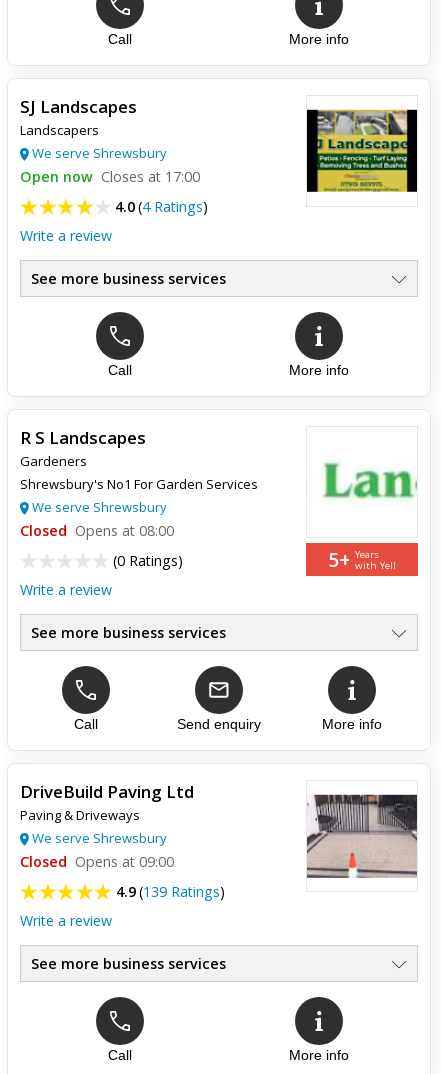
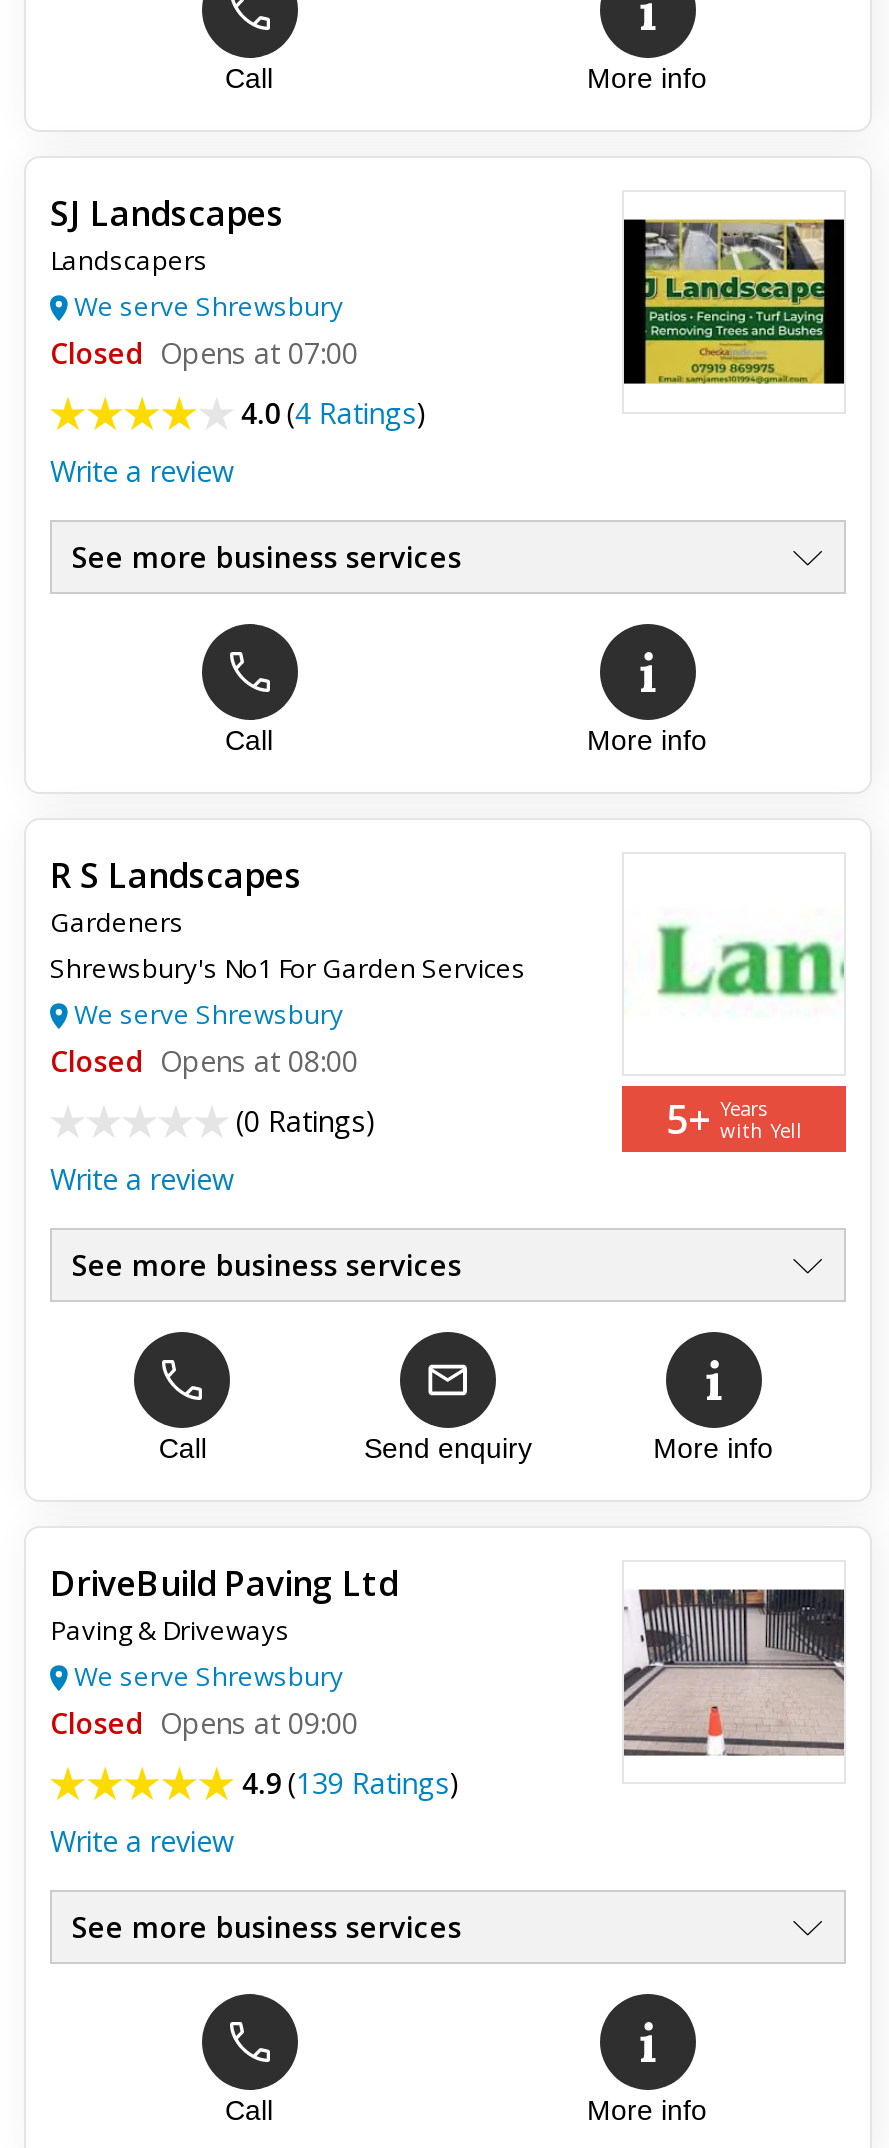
- Open now Closes at 17:00
+ Closed Opens at 07:00
